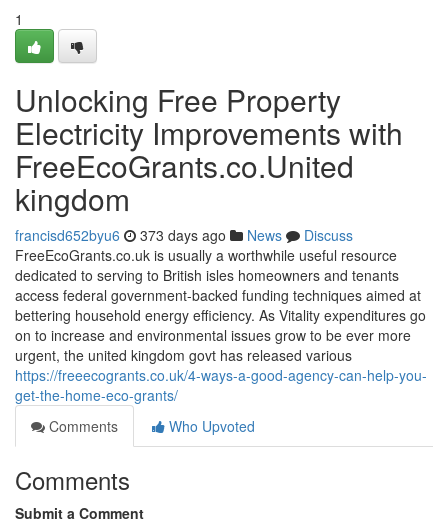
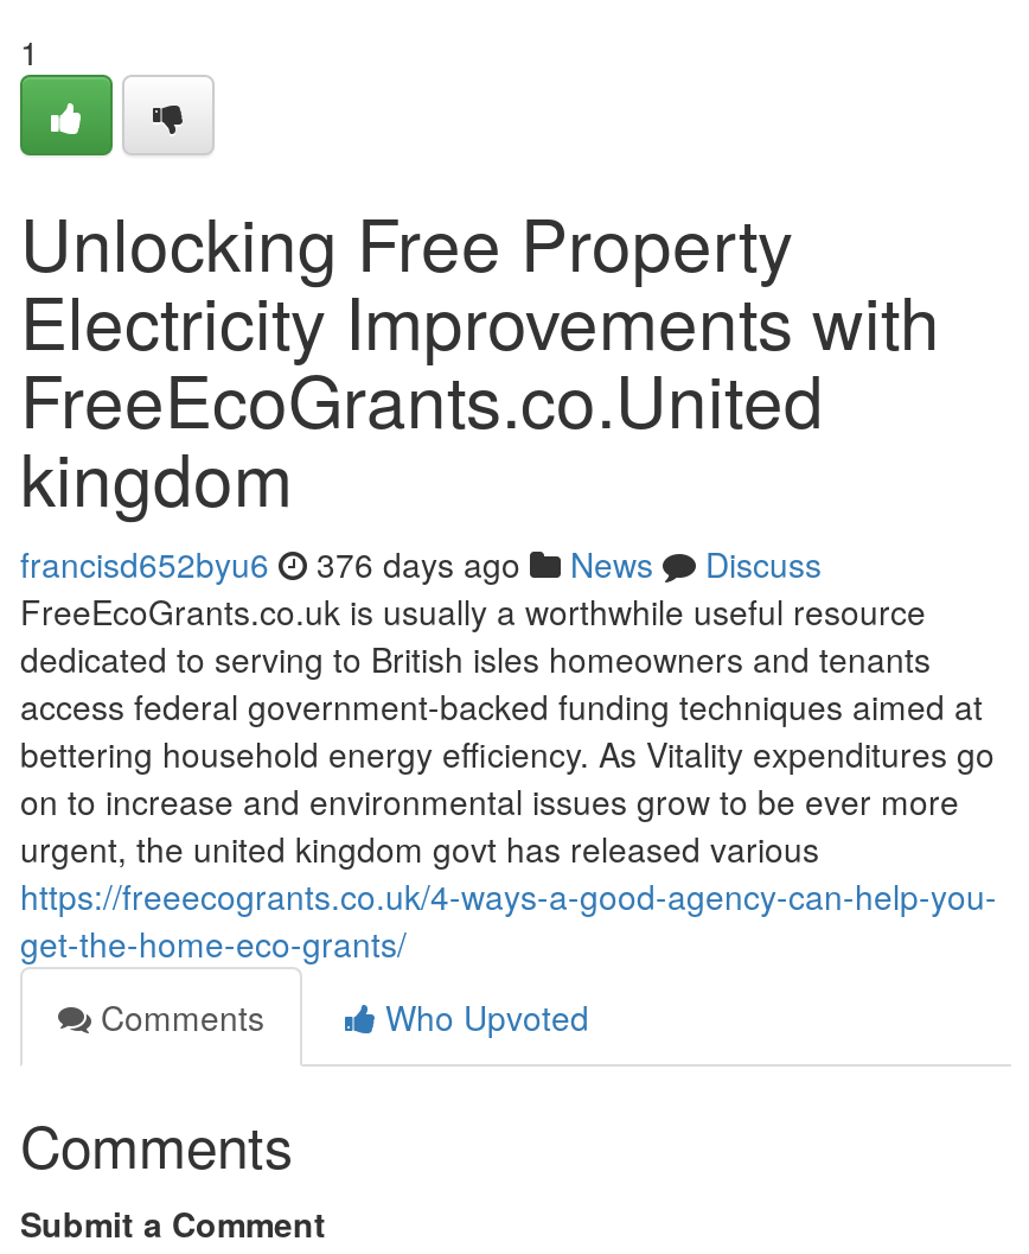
- francisd652byu6 373 days ago News Discuss
+ francisd652byu6 376 days ago News Discuss
